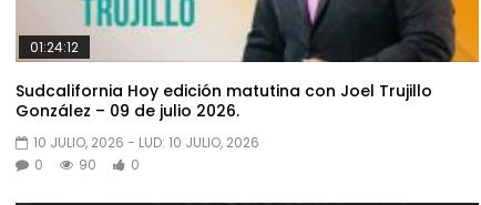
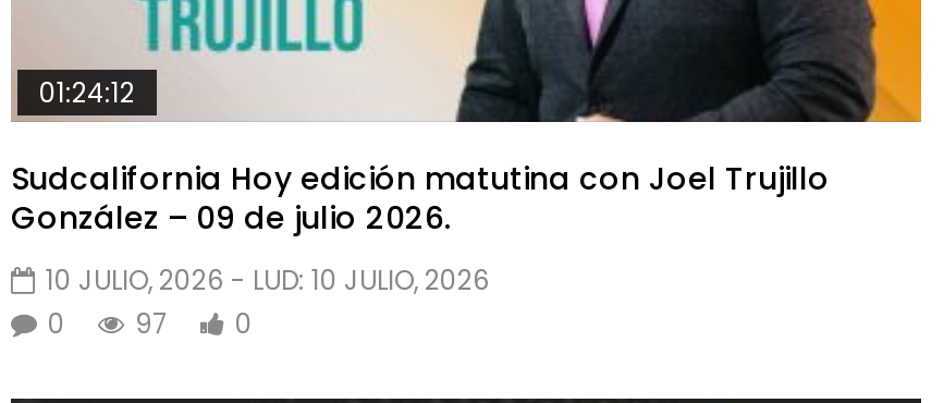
- 0 90 0
+ 0 97 0
